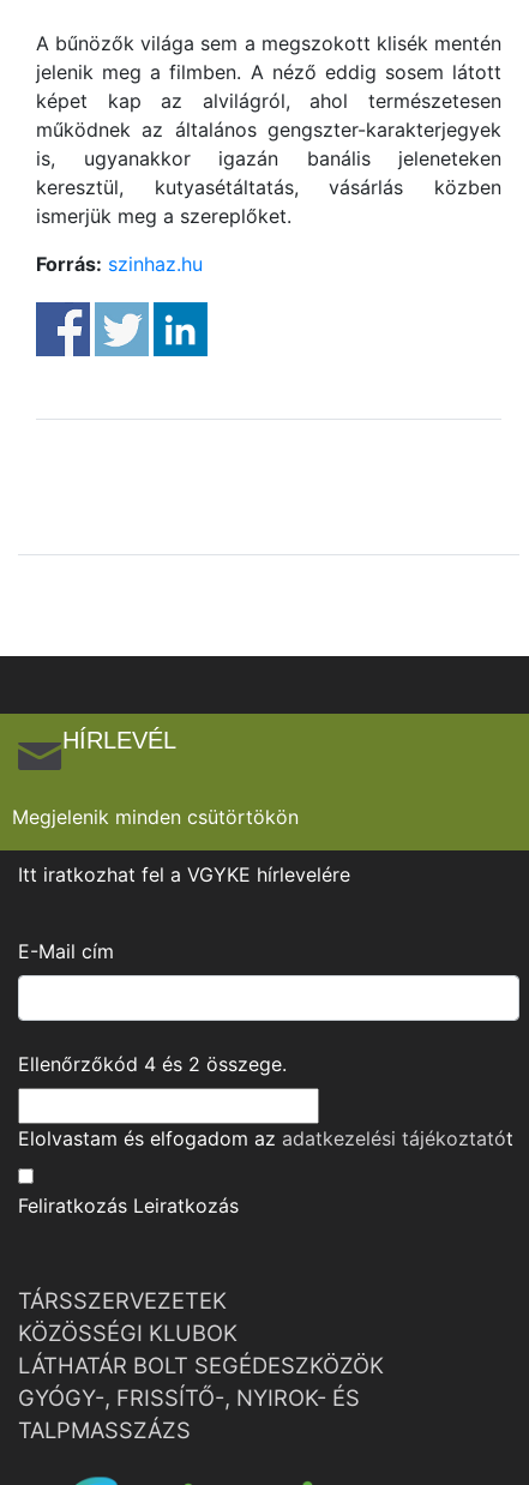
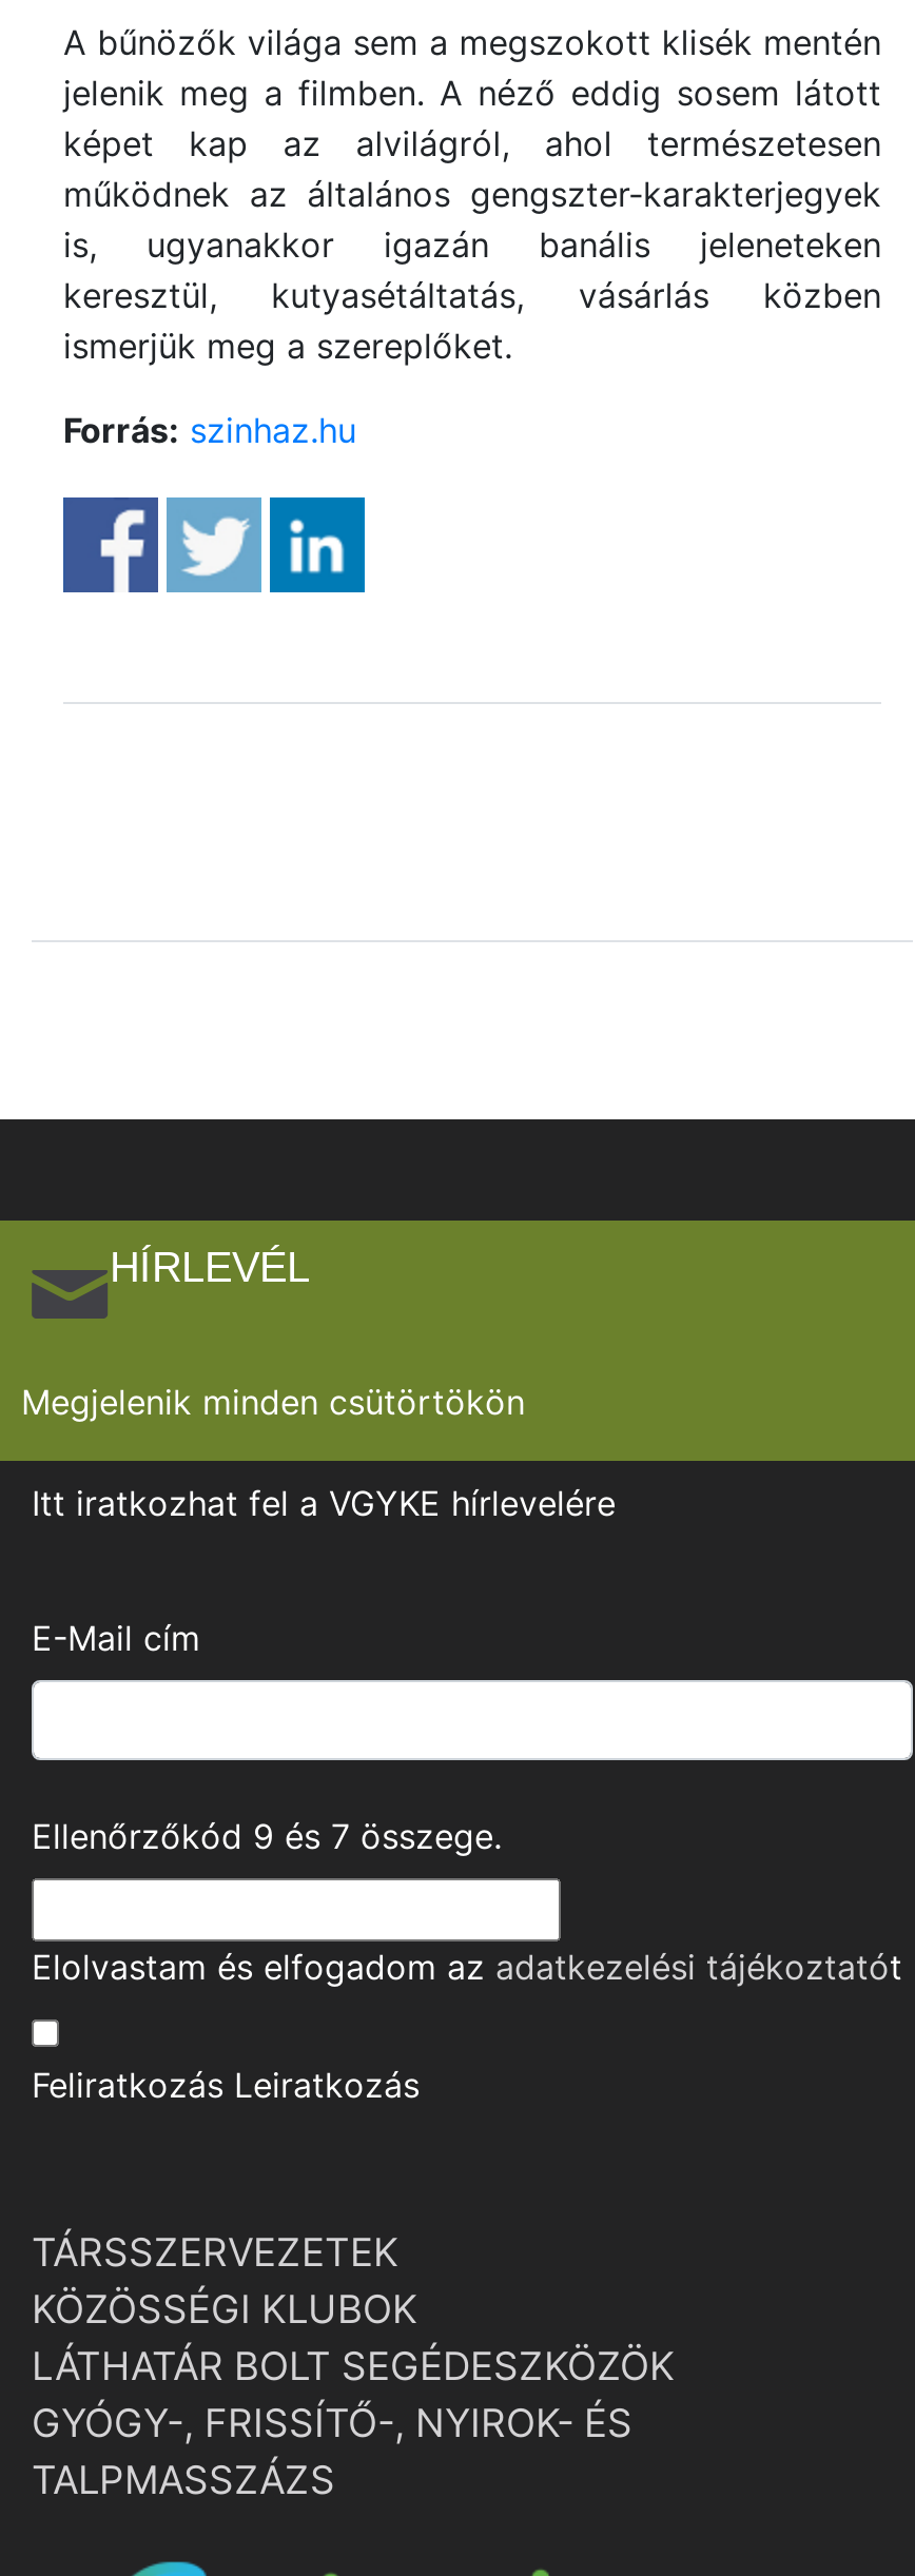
- Ellenőrzőkód 4 és 2 összege.
+ Ellenőrzőkód 9 és 7 összege.
